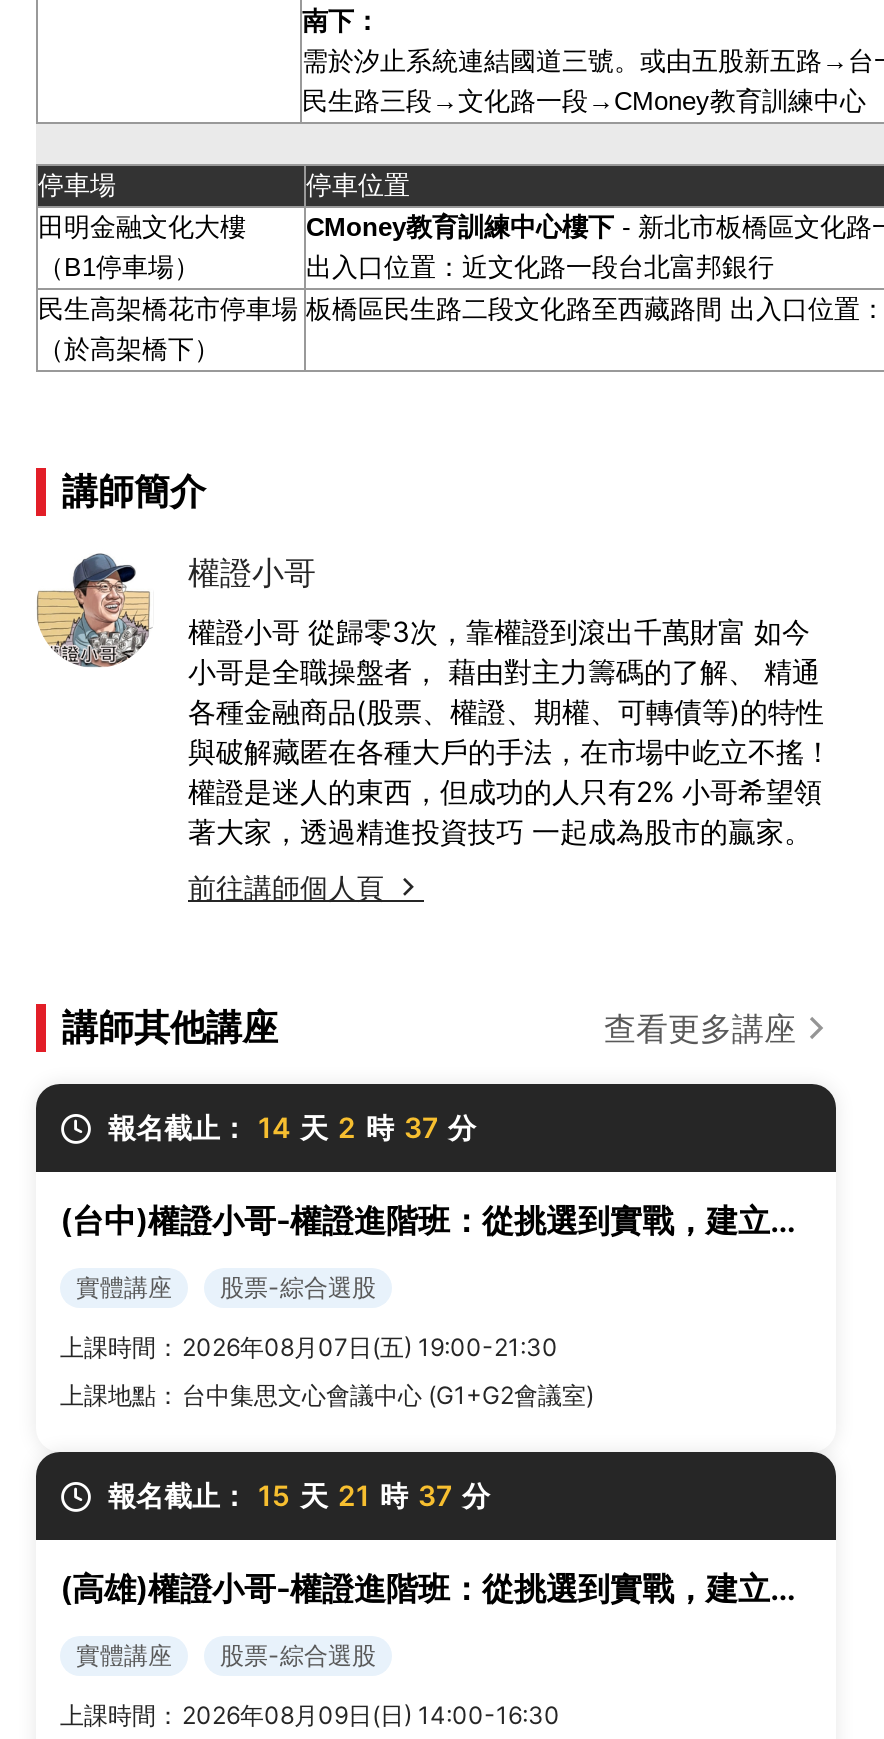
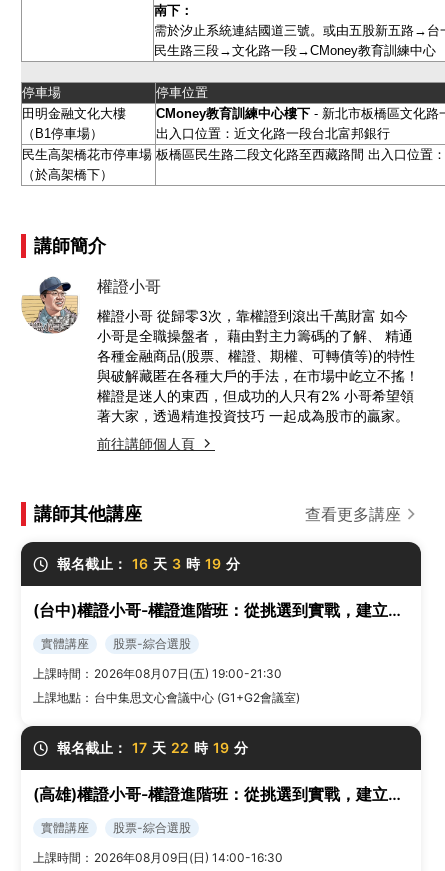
- 報名截止： 14 天 2 時 37 分
+ 報名截止： 16 天 3 時 19 分

- 報名截止： 15 天 21 時 37 分
+ 報名截止： 17 天 22 時 19 分
